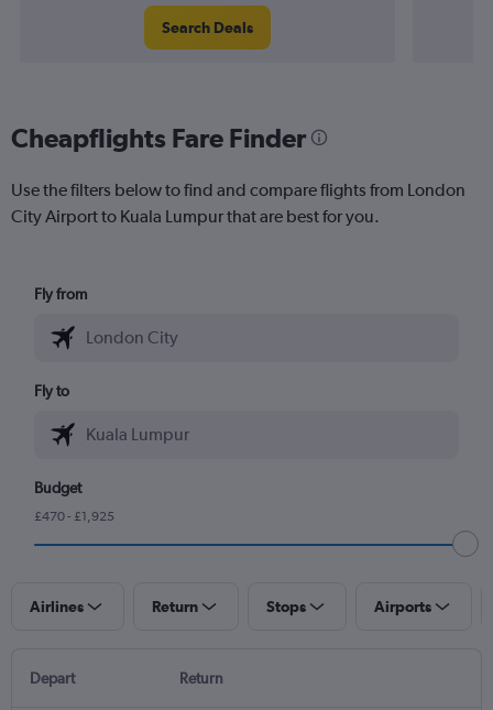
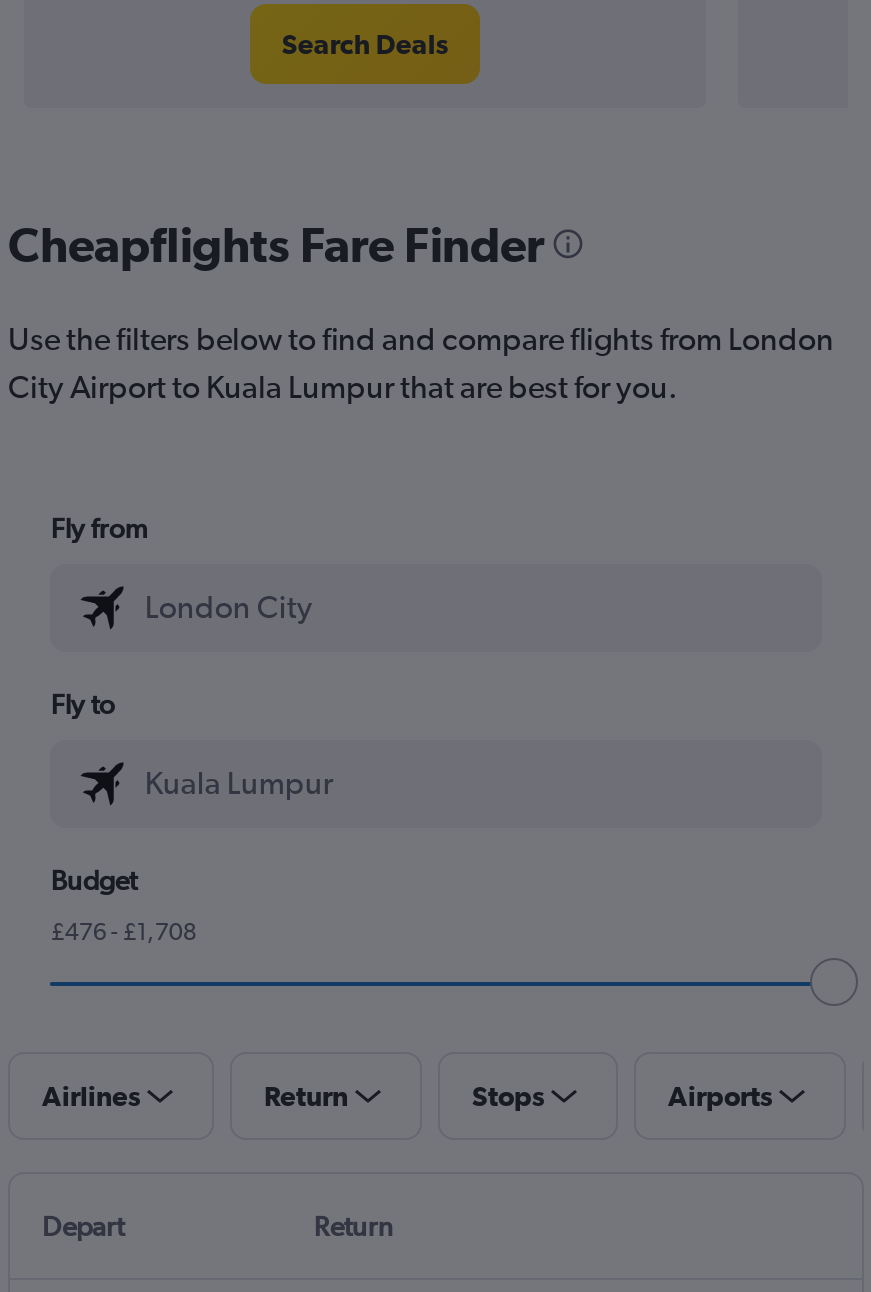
- £470 - £1,925
+ £476 - £1,708
